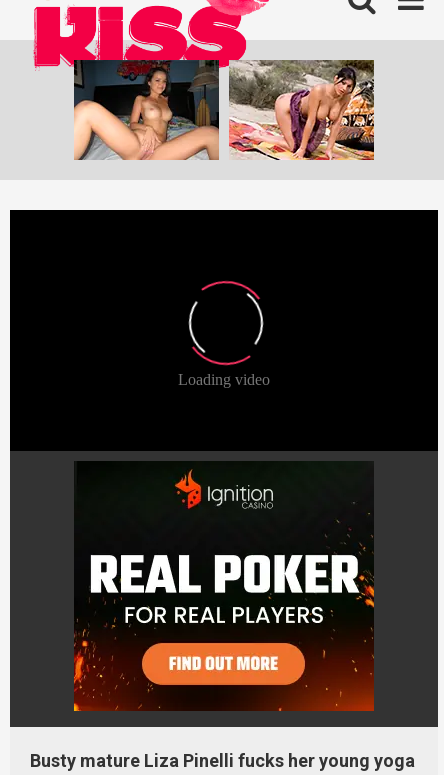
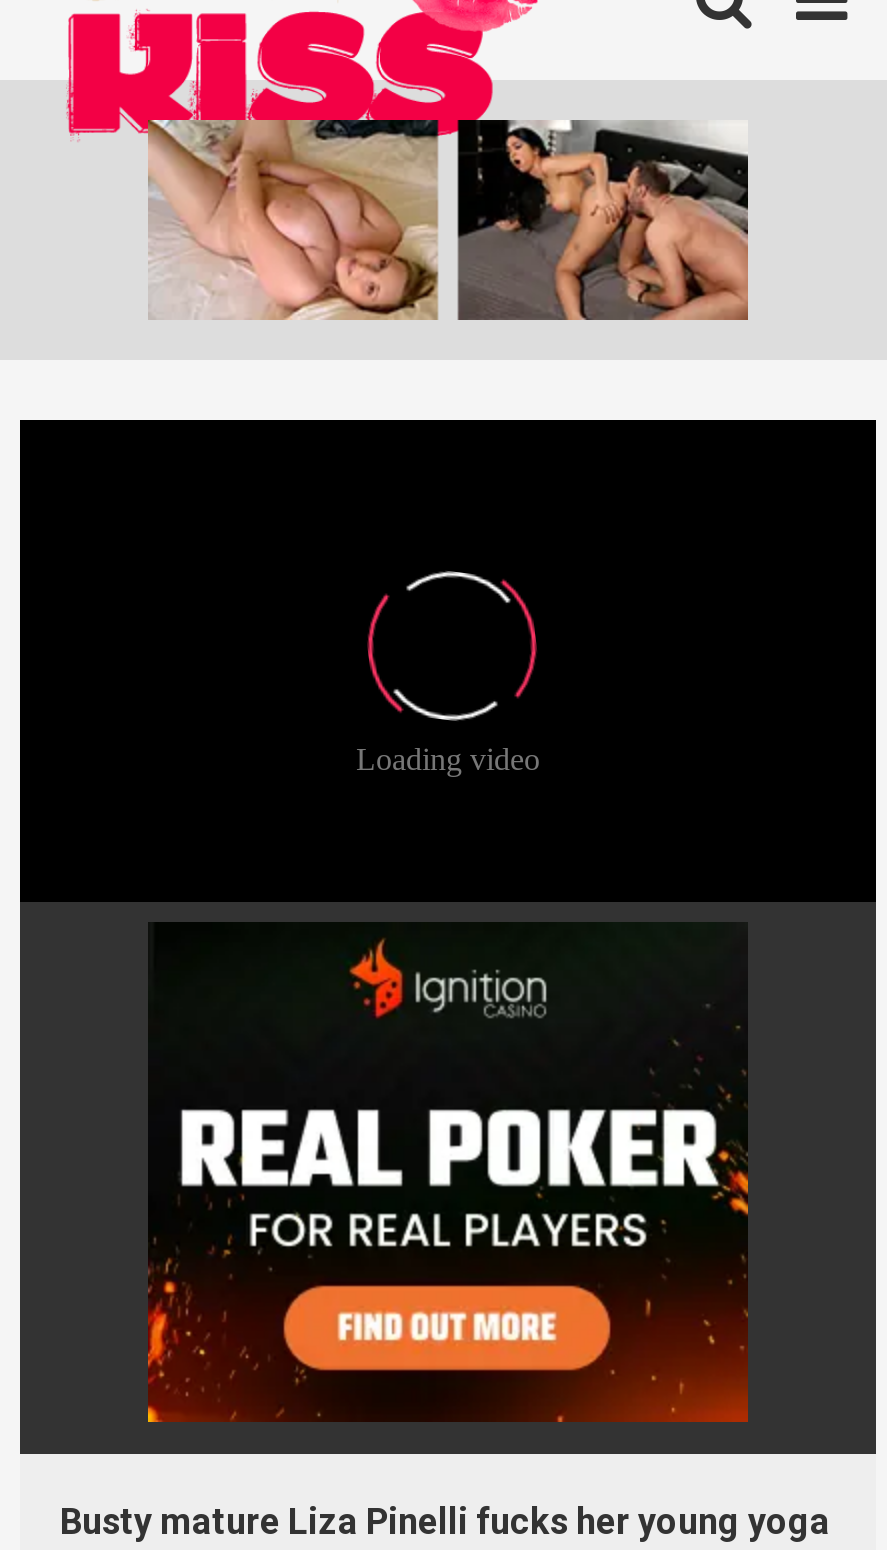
- [image]
+ [image]

- [image]
+ [image]

- [image]
+ [image]
